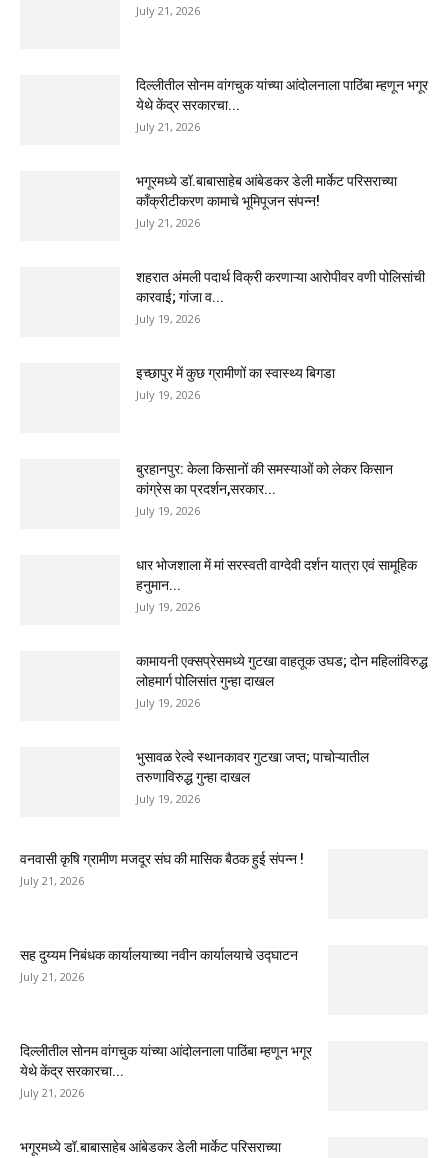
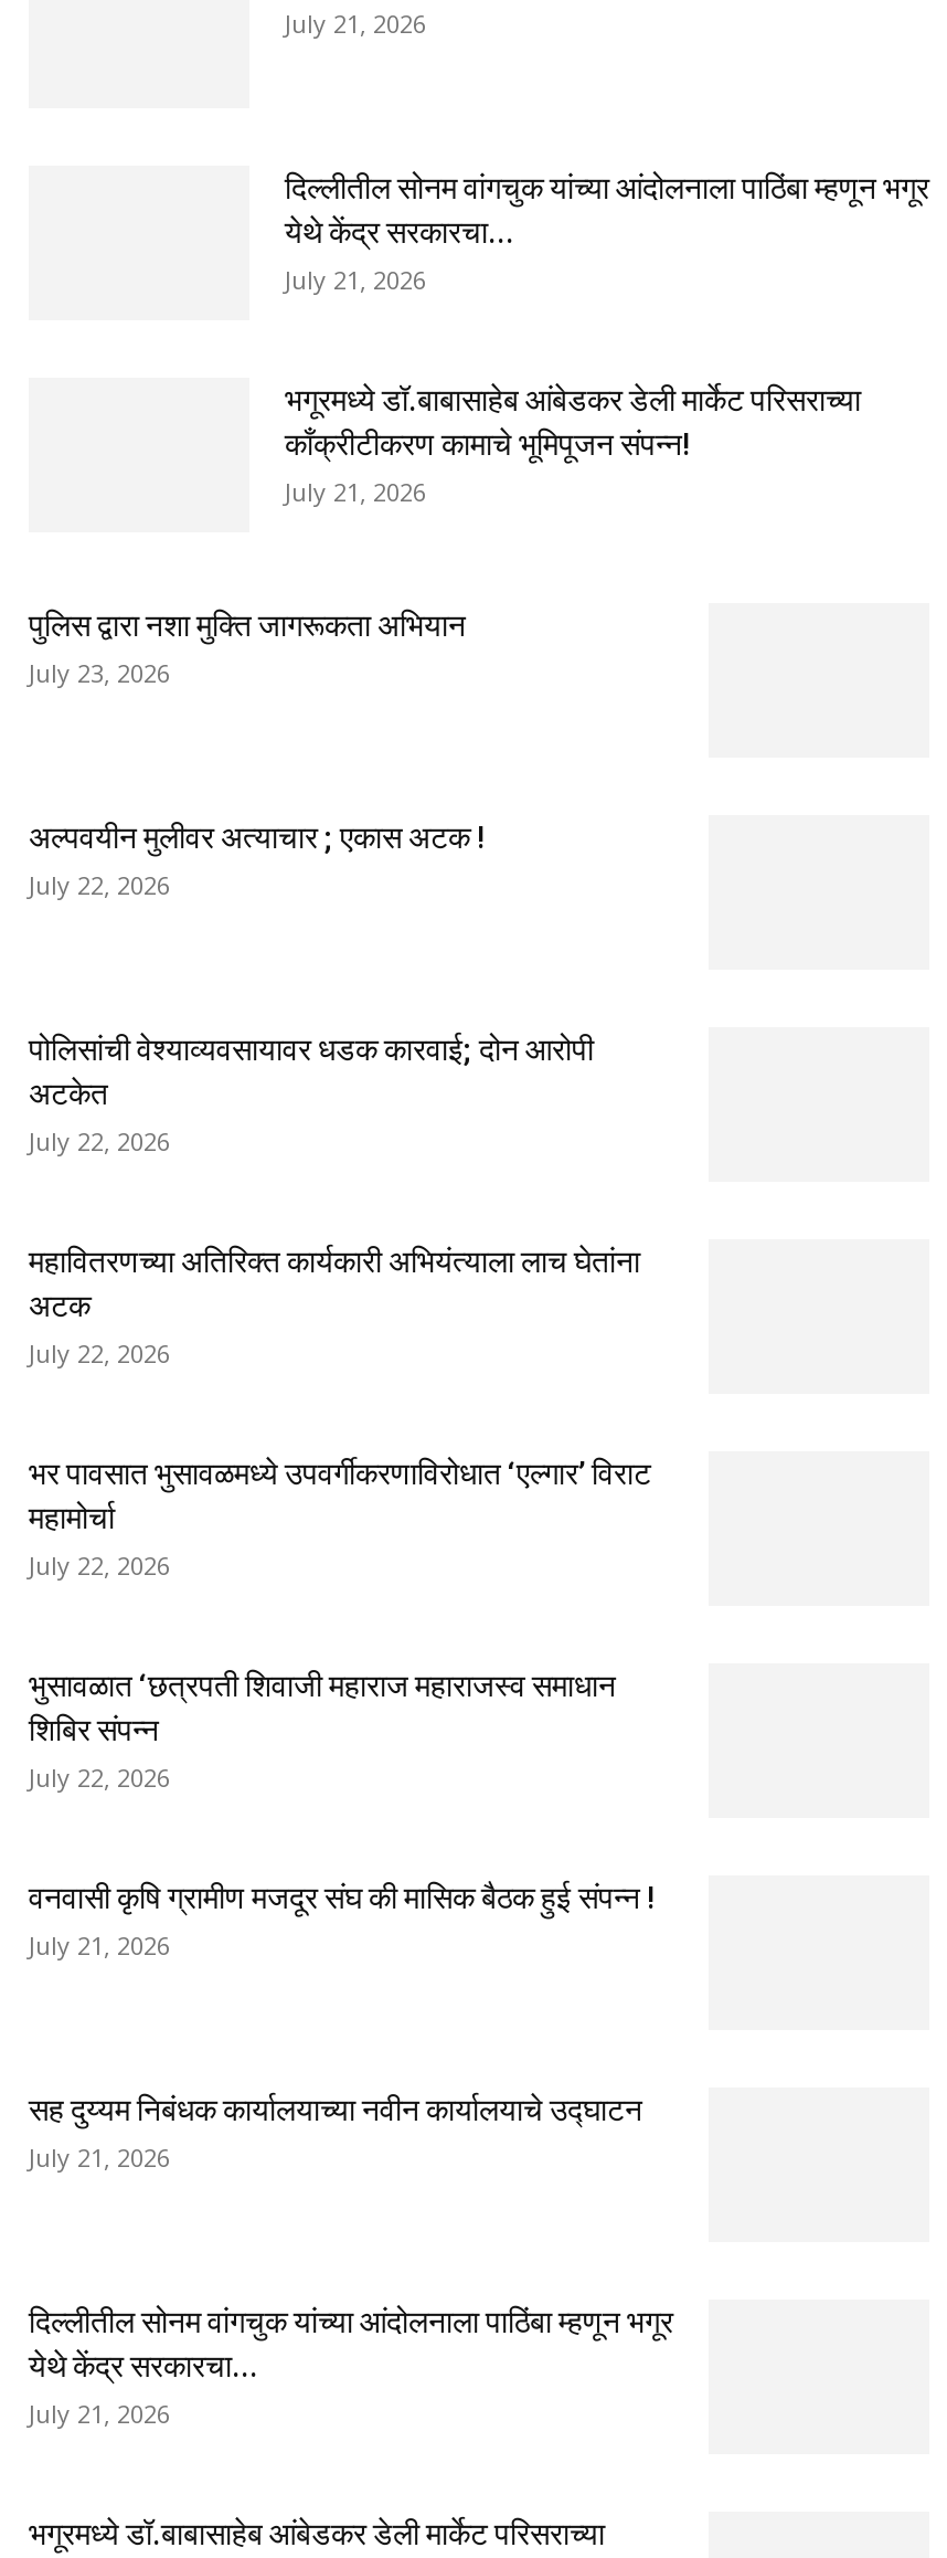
- शहरात अंमली पदार्थ विक्री करणाऱ्या आरोपीवर वणी पोलिसांची
- कारवाई; गांजा व...
- July 19, 2026
+ पुलिस द्वारा नशा मुक्ति जागरूकता अभियान
+ July 23, 2026

- इच्छापुर में कुछ ग्रामीणों का स्वास्थ्य बिगडा
- July 19, 2026
+ अल्पवयीन मुलीवर अत्याचार ; एकास अटक !
+ July 22, 2026

- बुरहानपुर: केला किसानों की समस्याओं को लेकर किसान
- कांग्रेस का प्रदर्शन,सरकार...
- July 19, 2026
+ पोलिसांची वेश्याव्यवसायावर धडक कारवाई; दोन आरोपी
+ अटकेत
+ July 22, 2026

- धार भोजशाला में मां सरस्वती वाग्देवी दर्शन यात्रा एवं सामूहिक
- हनुमान...
- July 19, 2026
+ महावितरणच्या अतिरिक्त कार्यकारी अभियंत्याला लाच घेतांना
+ अटक
+ July 22, 2026

- कामायनी एक्सप्रेसमध्ये गुटखा वाहतूक उघड; दोन महिलांविरुद्ध
- लोहमार्ग पोलिसांत गुन्हा दाखल
- July 19, 2026
+ भर पावसात भुसावळमध्ये उपवर्गीकरणाविरोधात ‘एल्गार’ विराट
+ महामोर्चा
+ July 22, 2026

- भुसावळ रेल्वे स्थानकावर गुटखा जप्त; पाचोऱ्यातील
- तरुणाविरुद्ध गुन्हा दाखल
- July 19, 2026
+ भुसावळात ‘छत्रपती शिवाजी महाराज महाराजस्व समाधान
+ शिबिर संपन्न
+ July 22, 2026
